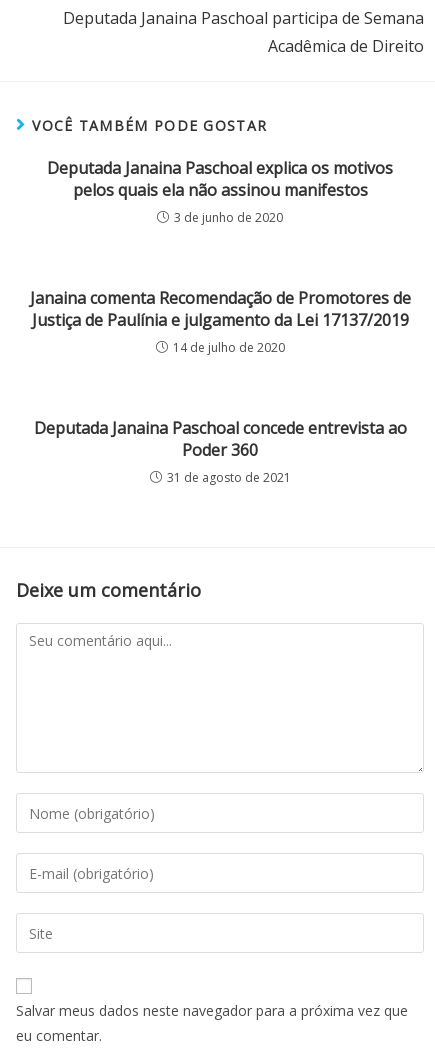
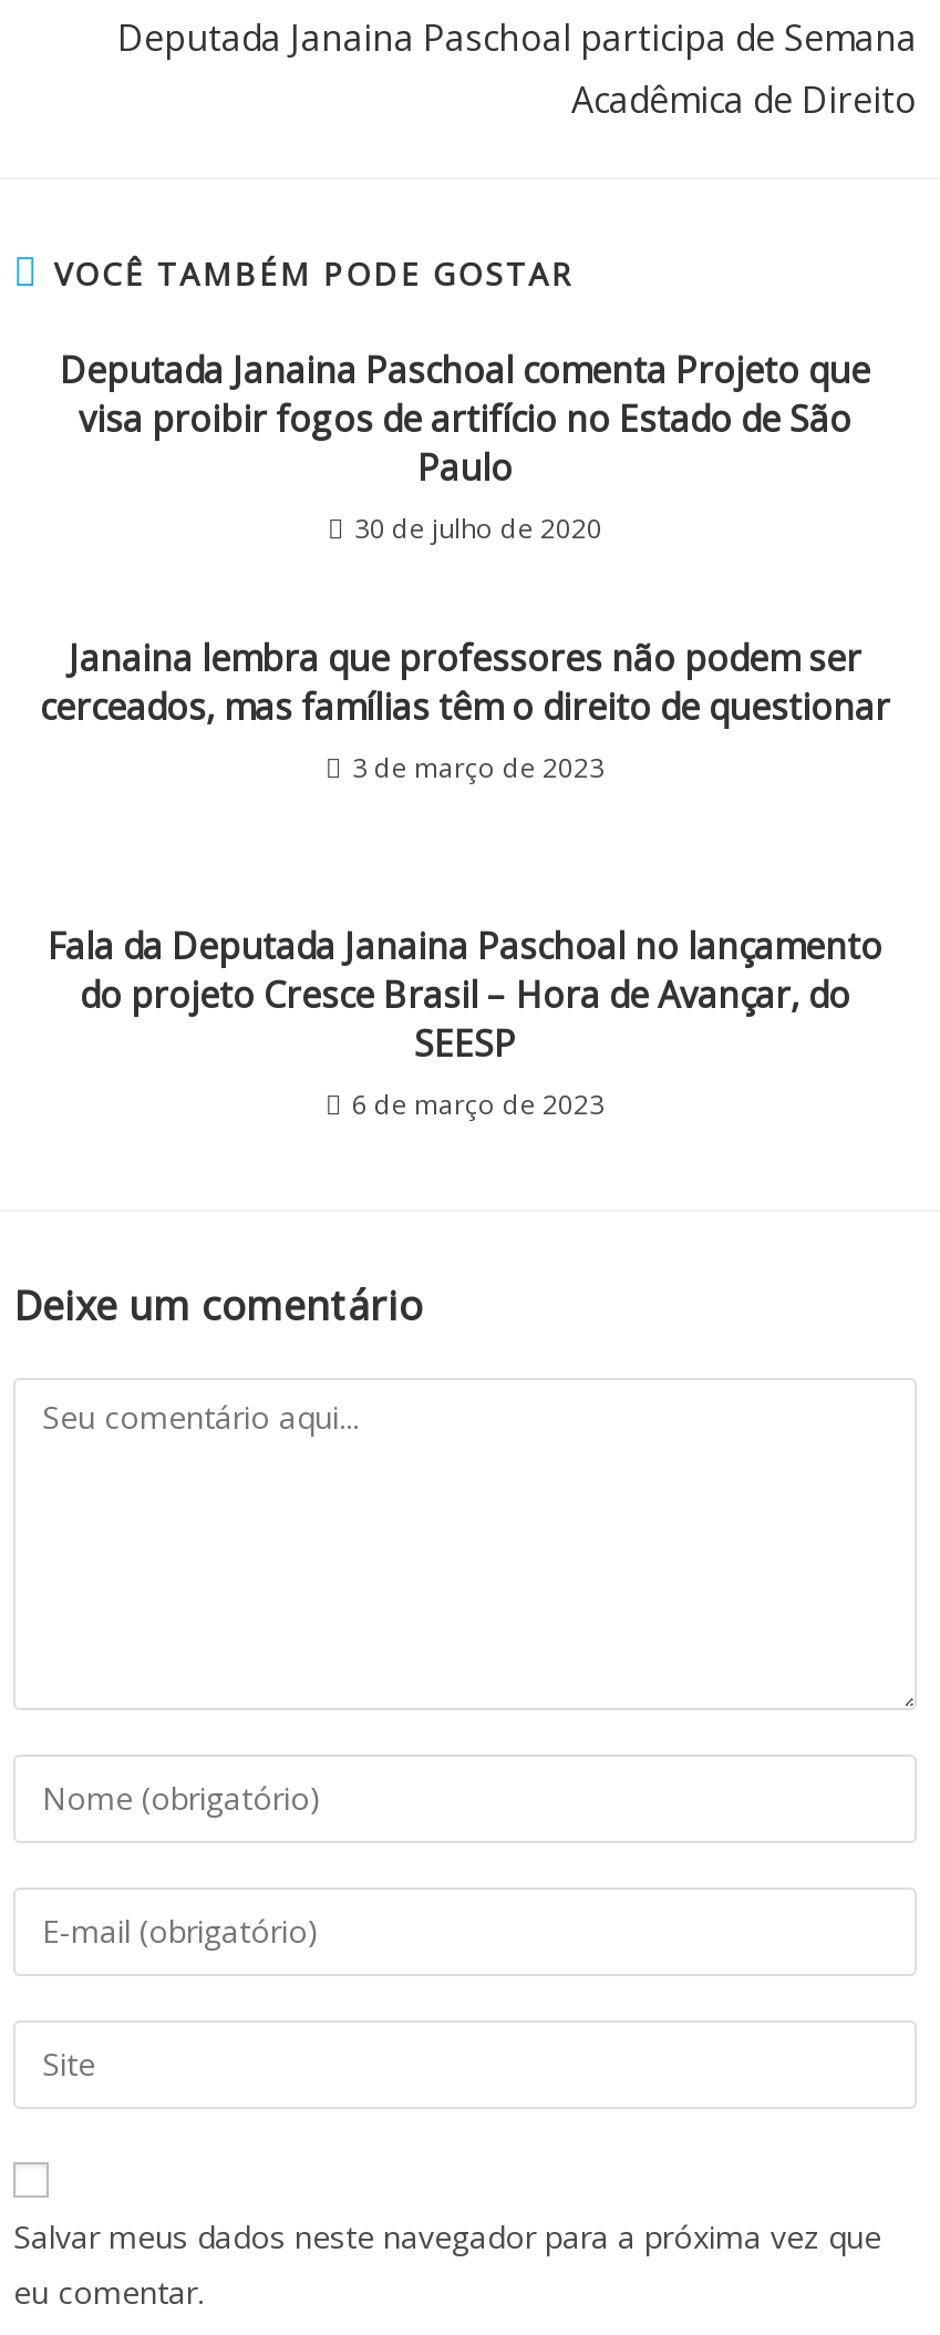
- Deputada Janaina Paschoal explica os motivos
- pelos quais ela não assinou manifestos
- 3 de junho de 2020
+ Deputada Janaina Paschoal comenta Projeto que
+ visa proibir fogos de artifício no Estado de São
+ Paulo
+ 30 de julho de 2020

- Janaina comenta Recomendação de Promotores de
- Justiça de Paulínia e julgamento da Lei 17137/2019
- 14 de julho de 2020
+ Janaina lembra que professores não podem ser
+ cerceados, mas famílias têm o direito de questionar
+ 3 de março de 2023

- Deputada Janaina Paschoal concede entrevista ao
- Poder 360
- 31 de agosto de 2021
+ Fala da Deputada Janaina Paschoal no lançamento
+ do projeto Cresce Brasil – Hora de Avançar, do
+ SEESP
+ 6 de março de 2023
